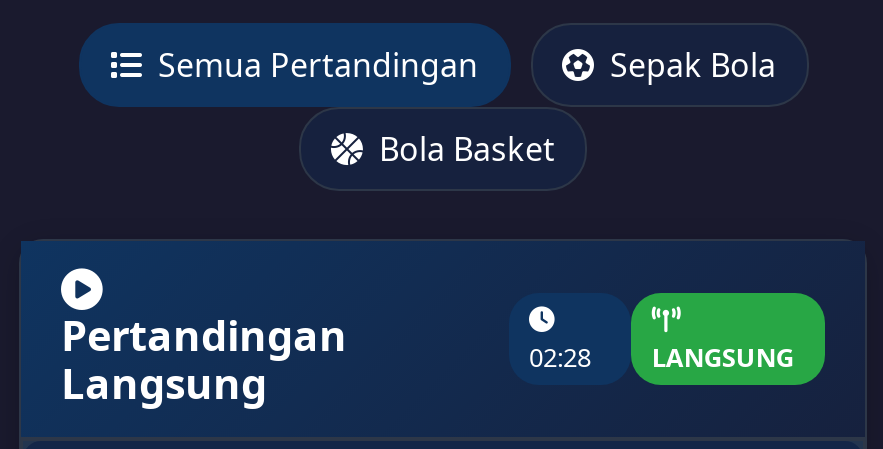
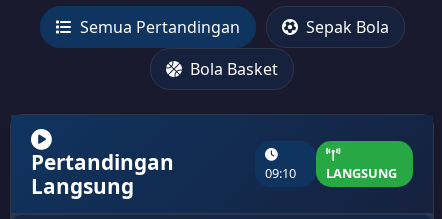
- 02:28 LANGSUNG
+ 09:10 LANGSUNG
